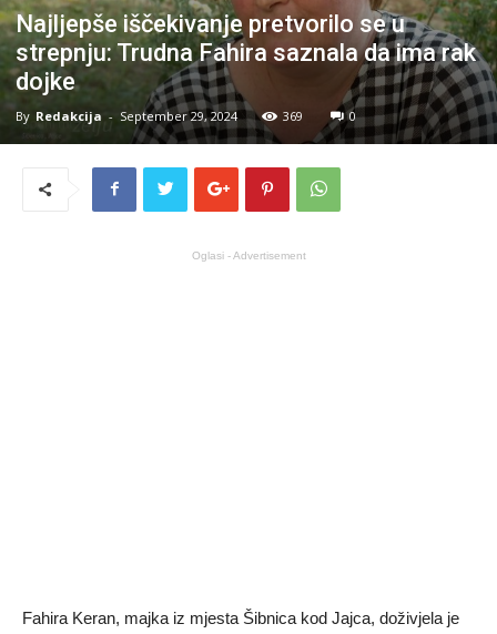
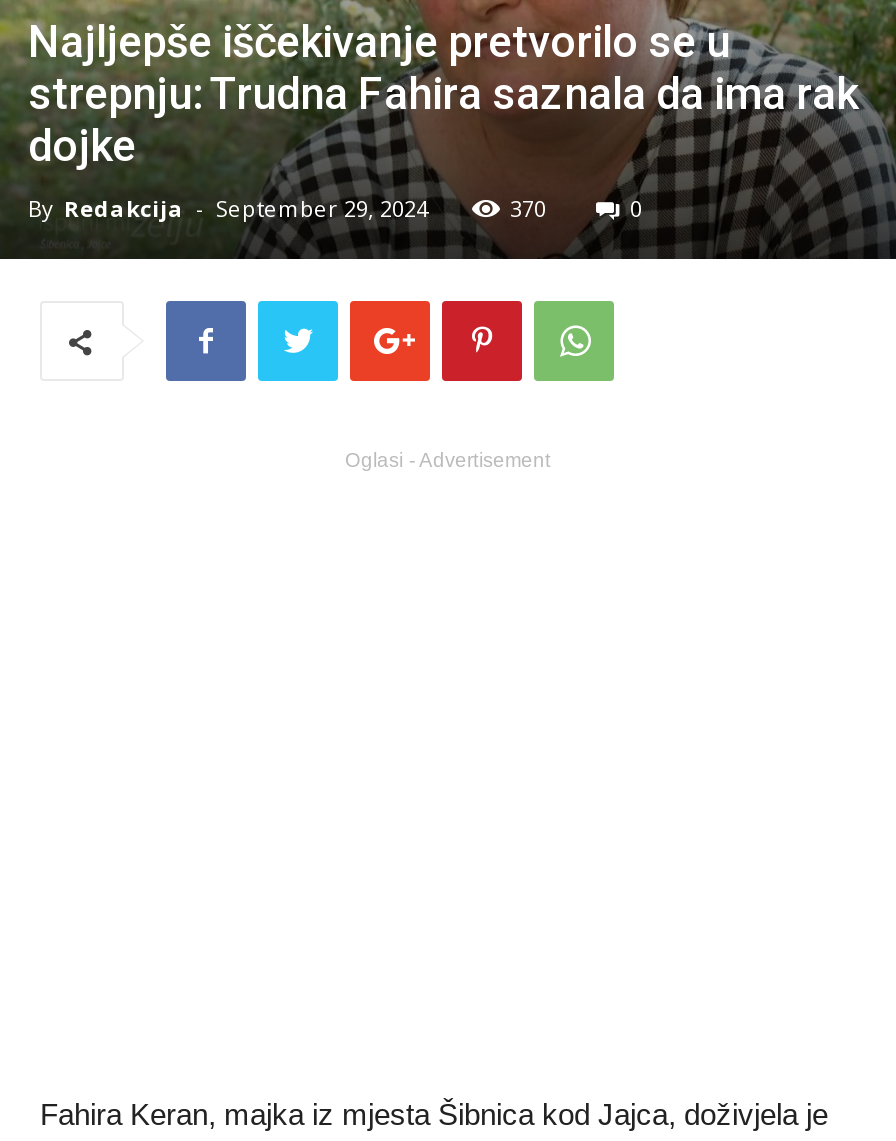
- 369
+ 370
